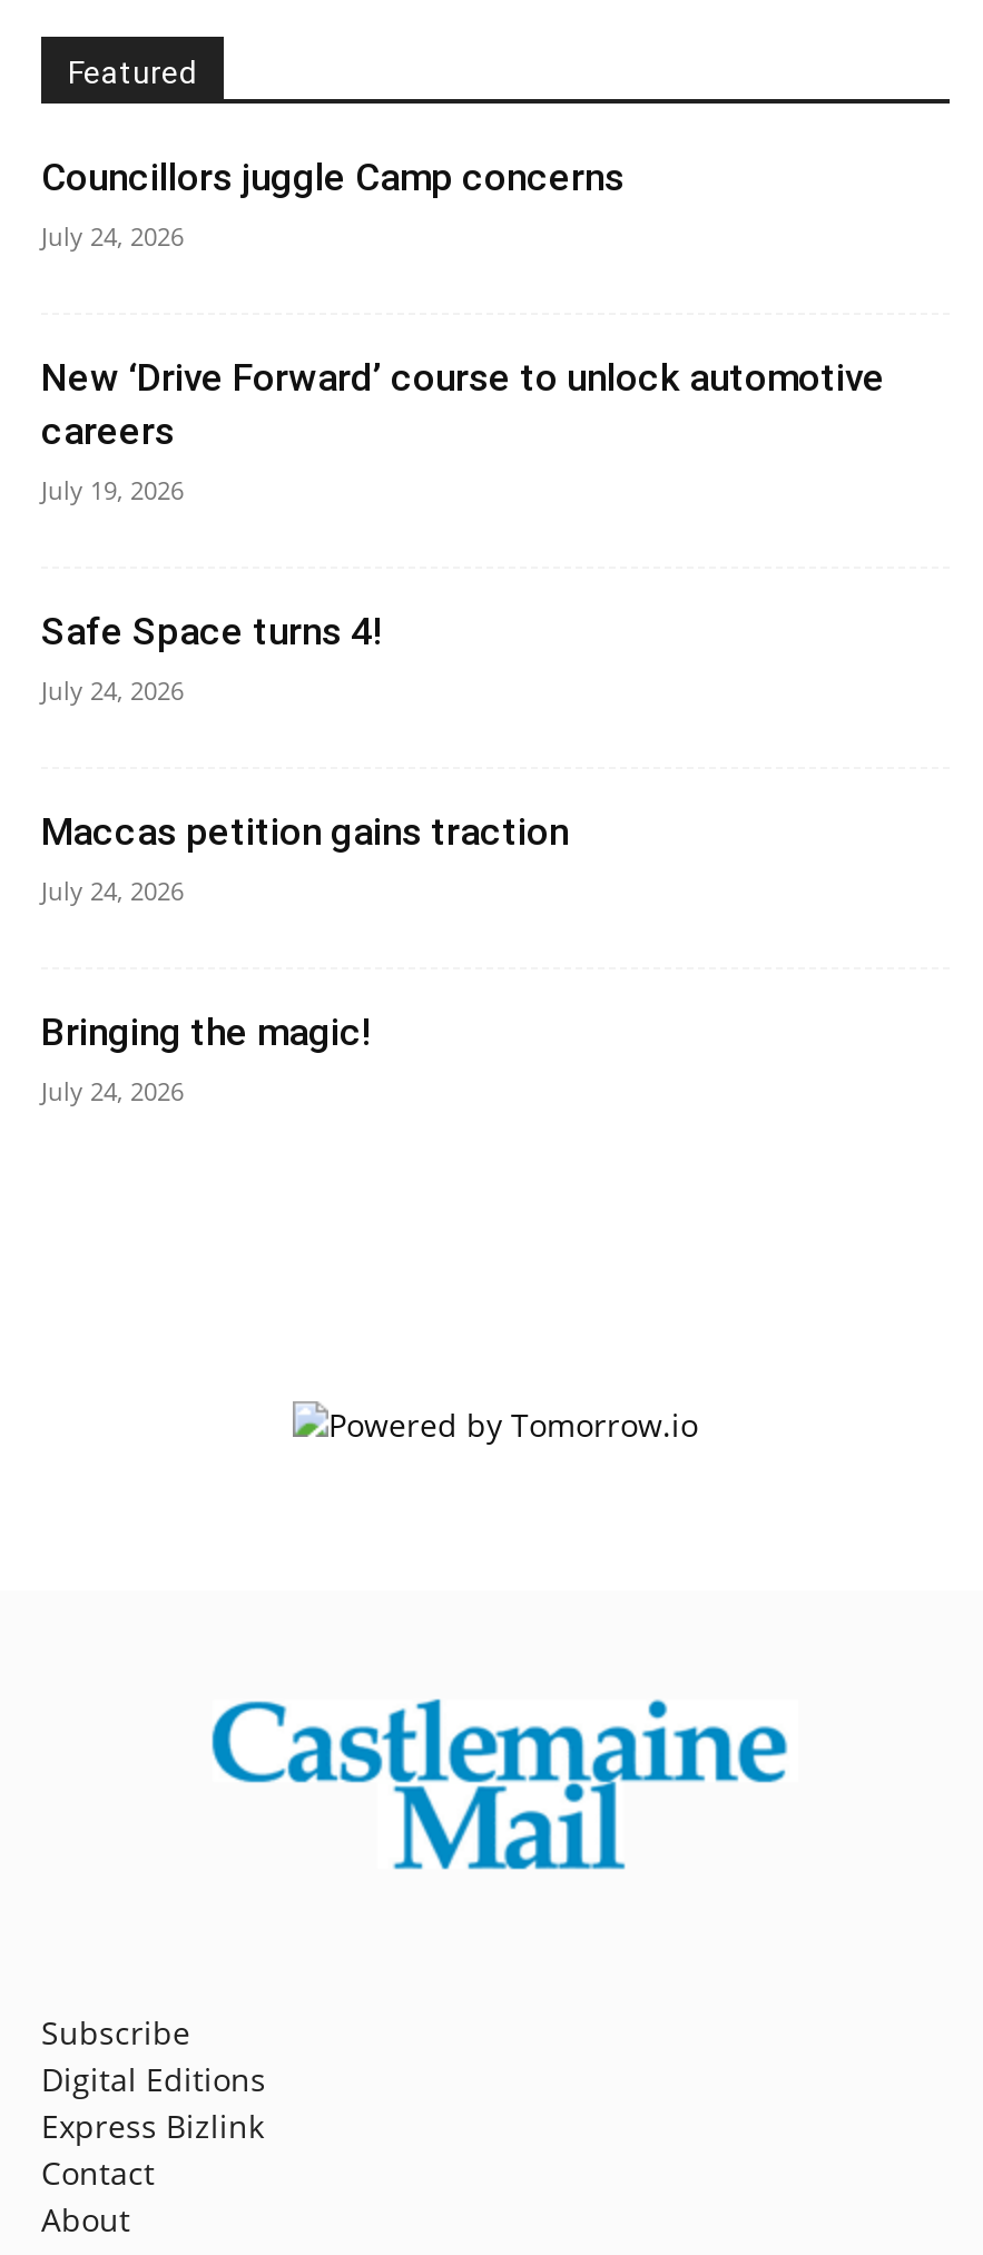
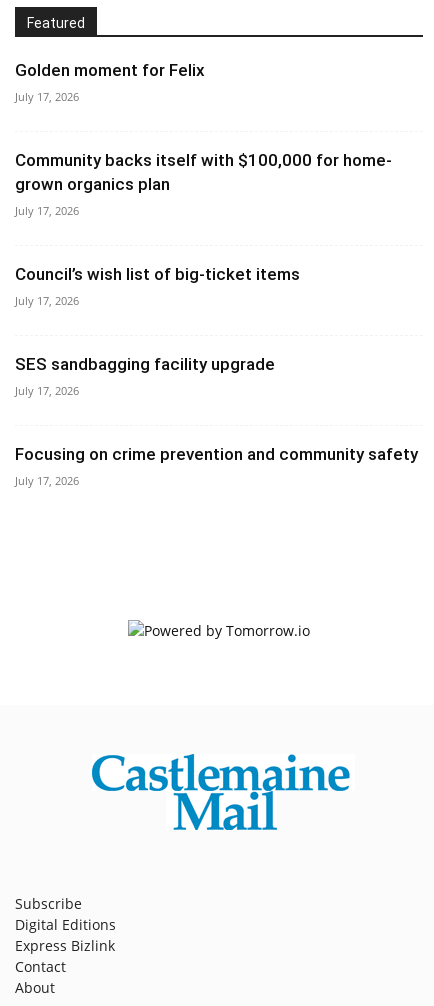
- Councillors juggle Camp concerns
- July 24, 2026
+ Golden moment for Felix
+ July 17, 2026

- New ‘Drive Forward’ course to unlock automotive
- careers
- July 19, 2026
+ Community backs itself with $100,000 for home-
+ grown organics plan
+ July 17, 2026

- Safe Space turns 4!
- July 24, 2026
+ Council’s wish list of big-ticket items
+ July 17, 2026

- Maccas petition gains traction
- July 24, 2026
+ SES sandbagging facility upgrade
+ July 17, 2026

- Bringing the magic!
- July 24, 2026
+ Focusing on crime prevention and community safety
+ July 17, 2026
